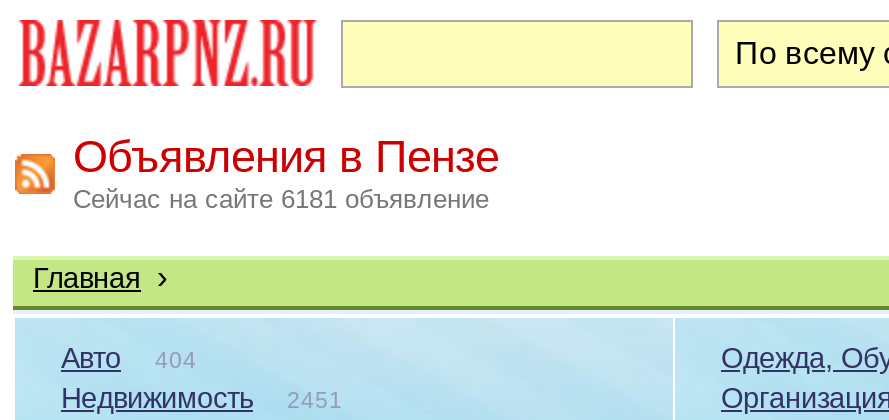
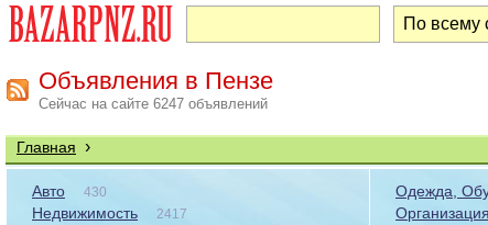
- Сейчас на сайте 6181 объявление
+ Сейчас на сайте 6247 объявлений

- Авто 404
+ Авто 430

- Недвижимость 2451
+ Недвижимость 2417
